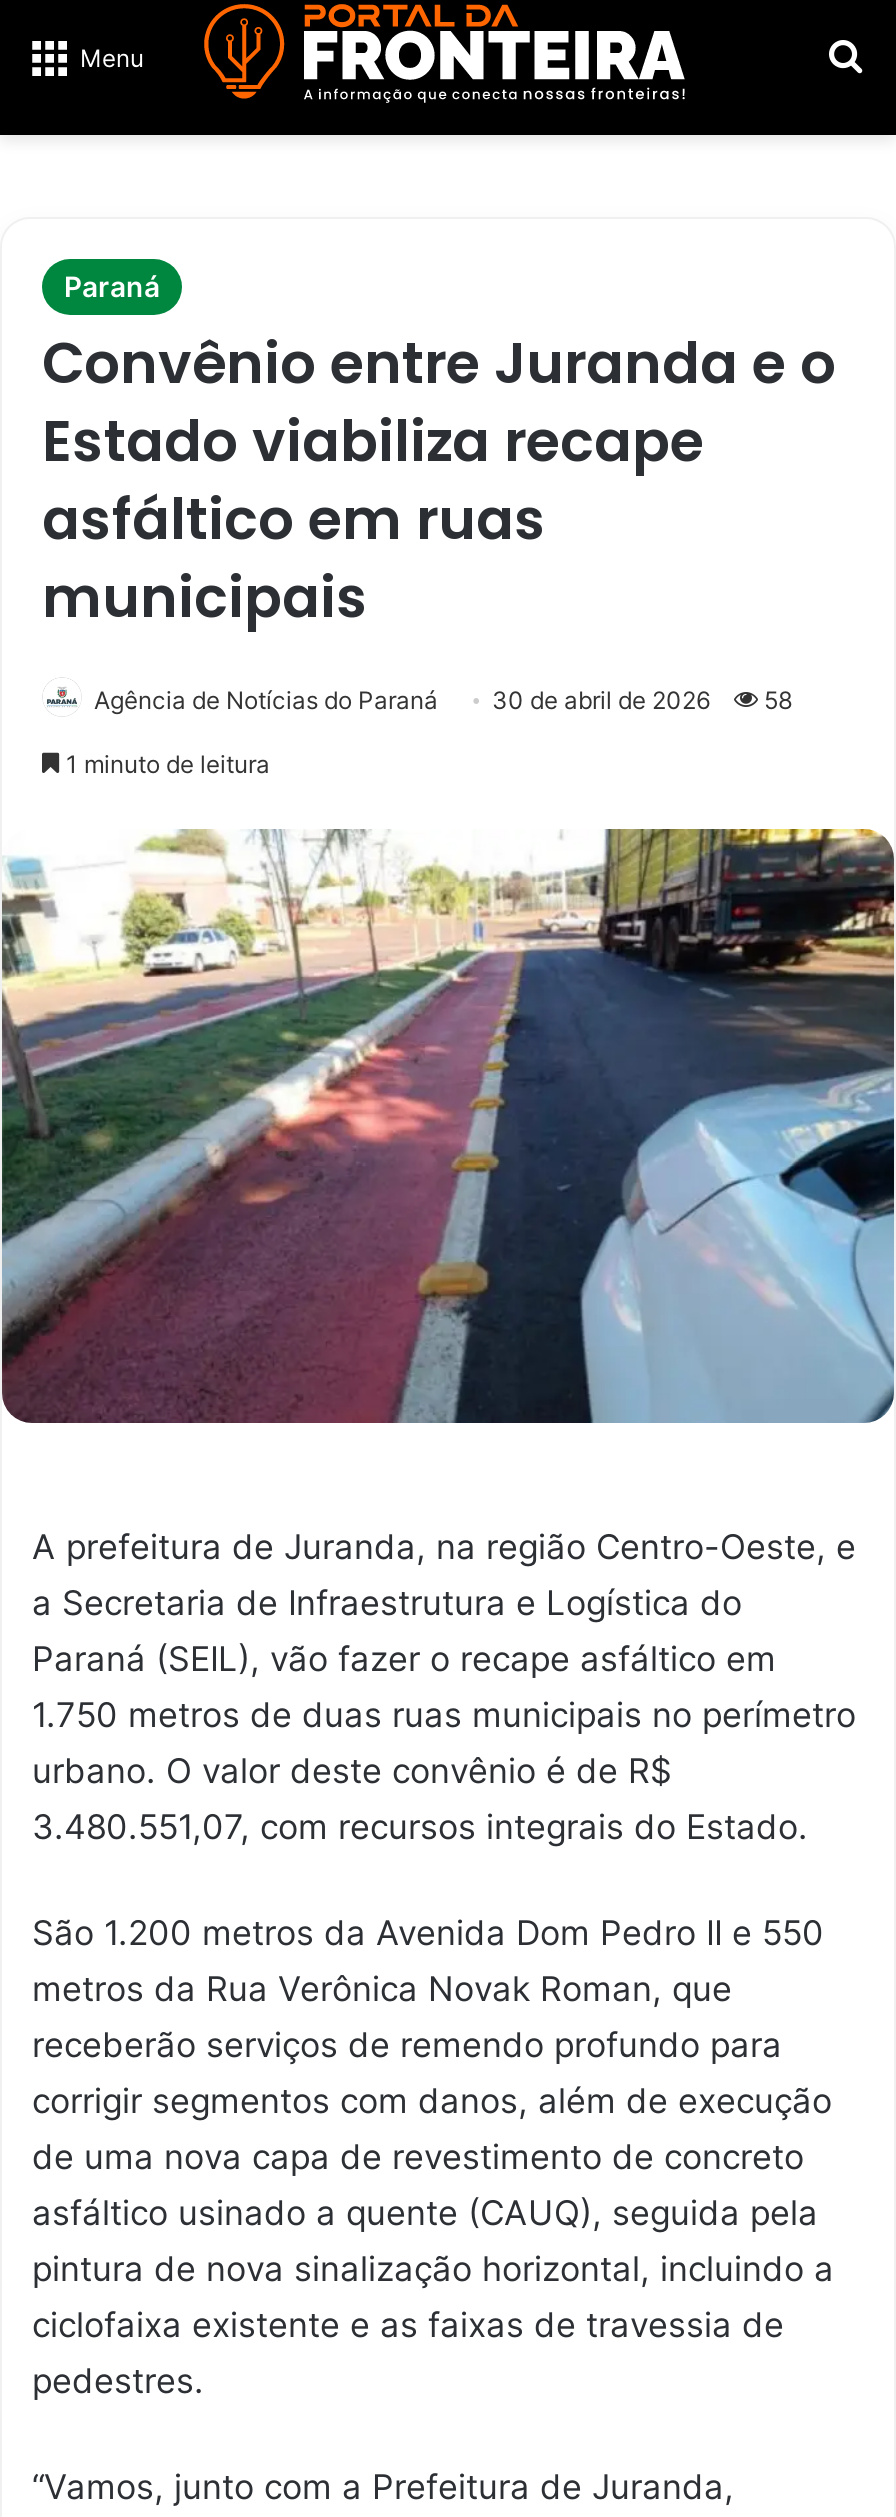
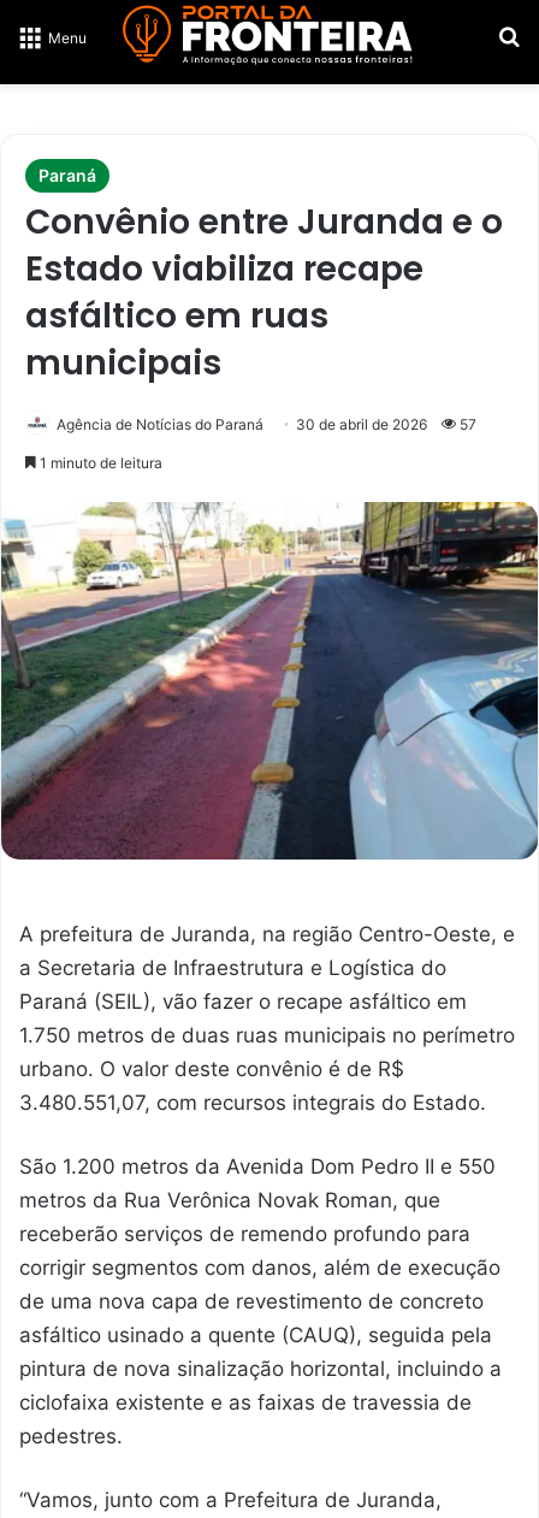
- Agência de Notícias do Paraná 30 de abril de 2026 58
+ Agência de Notícias do Paraná 30 de abril de 2026 57
